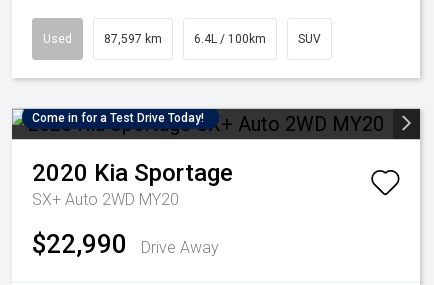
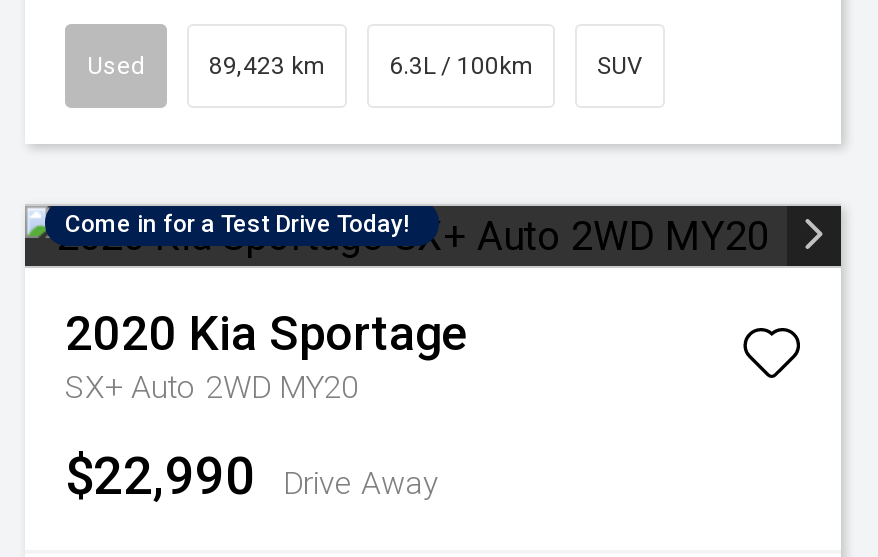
- 87,597 km
+ 89,423 km

- 6.4L / 100km
+ 6.3L / 100km
